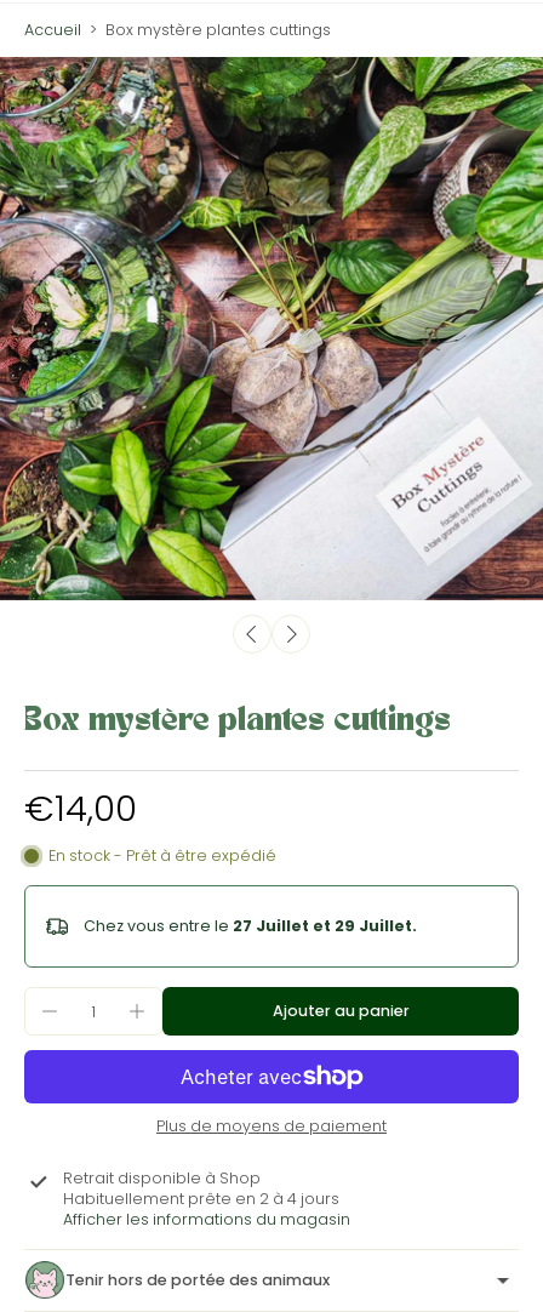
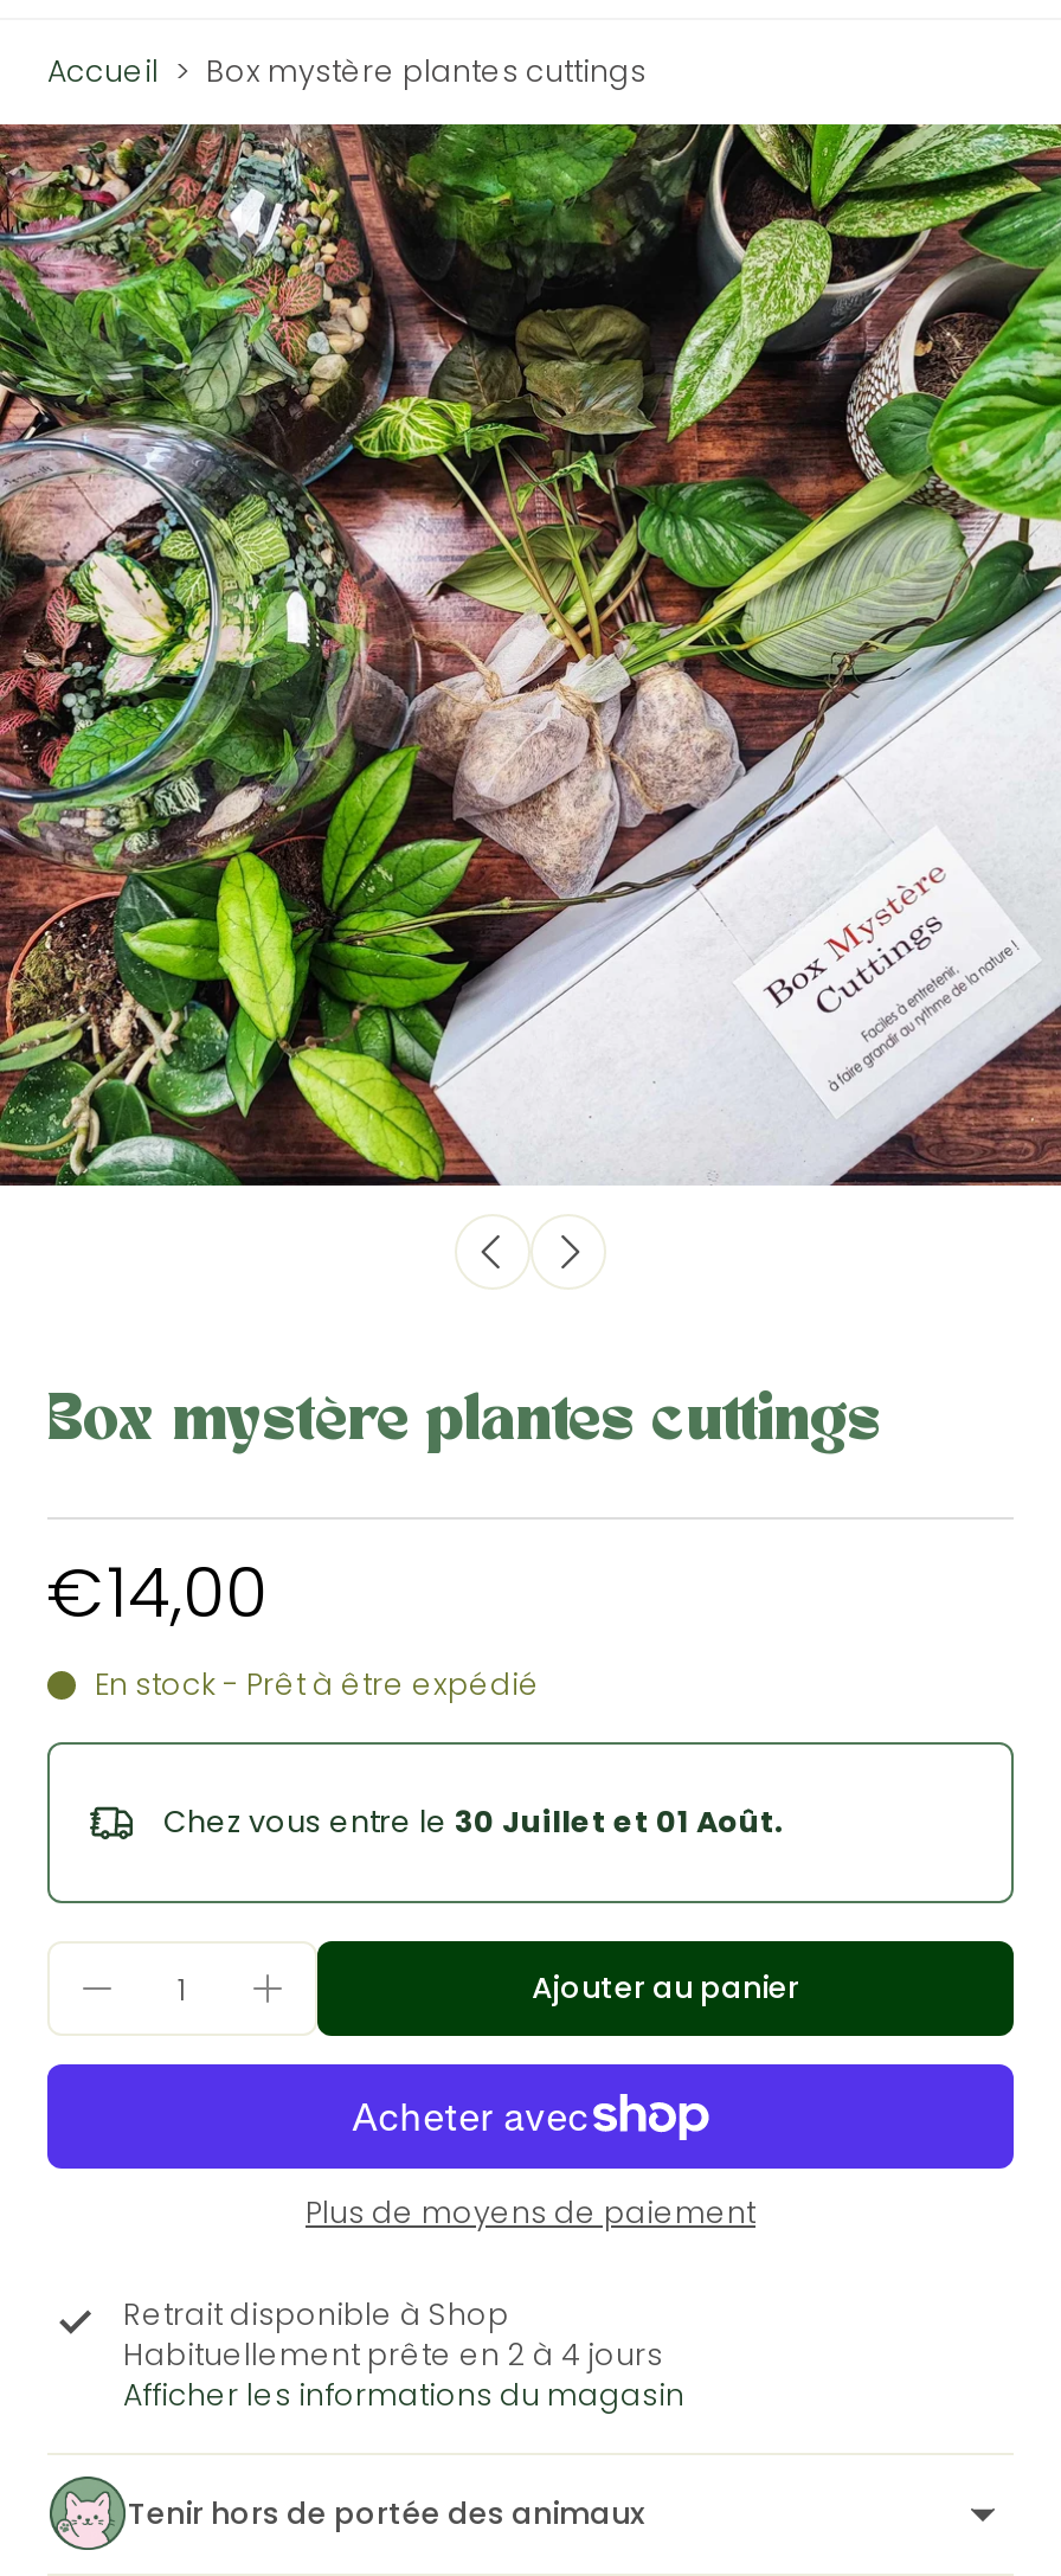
- Chez vous entre le 27 Juillet et 29 Juillet.
+ Chez vous entre le 30 Juillet et 01 Août.
